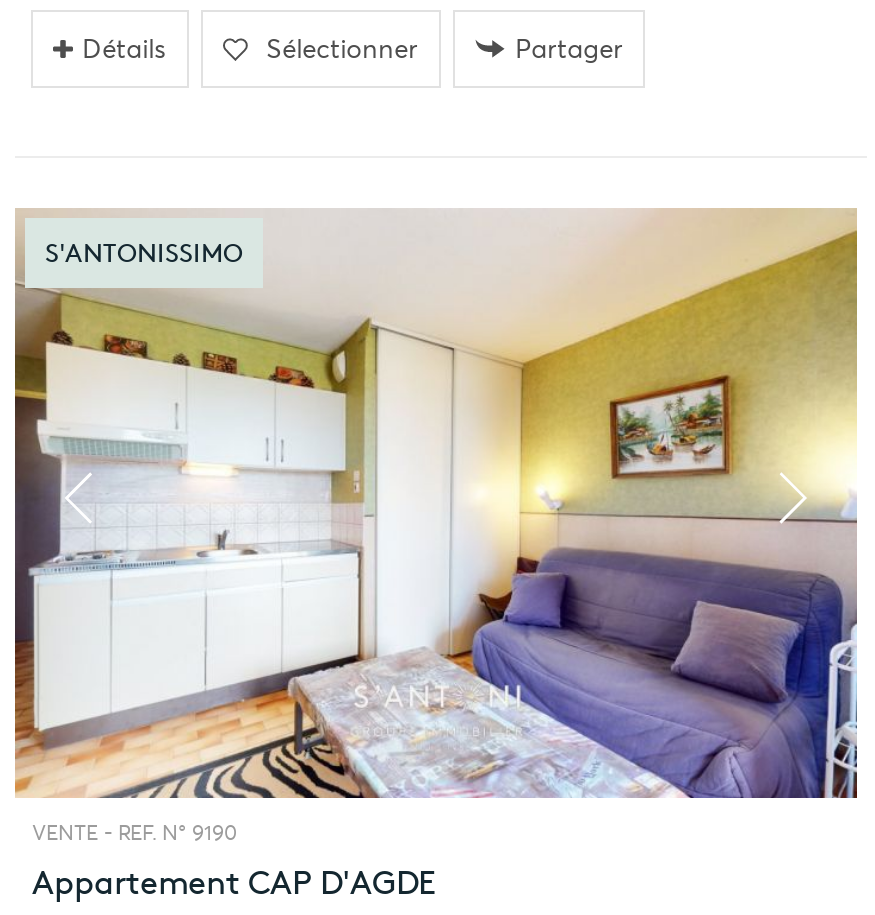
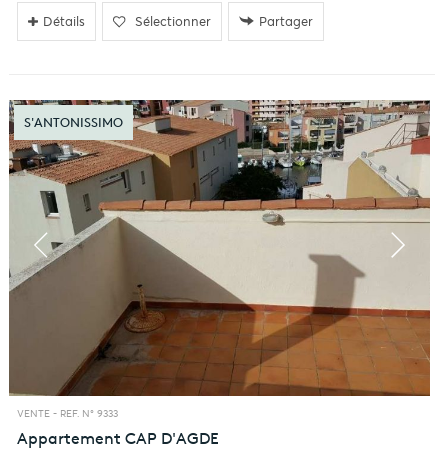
- [image]
- VENTE - REF. N° 9190
+ [image]
+ VENTE - REF. N° 9333
